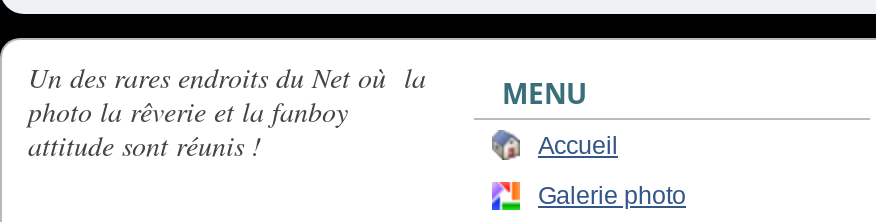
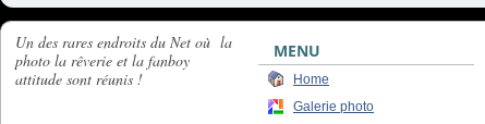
- Accueil
+ Home
